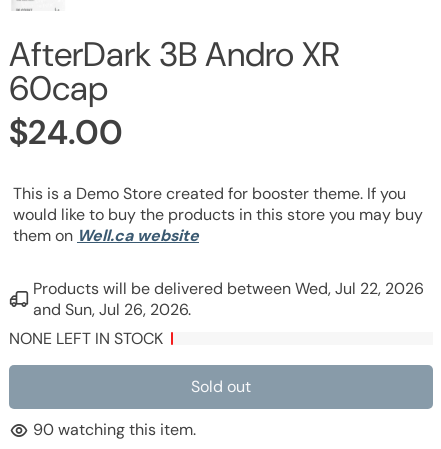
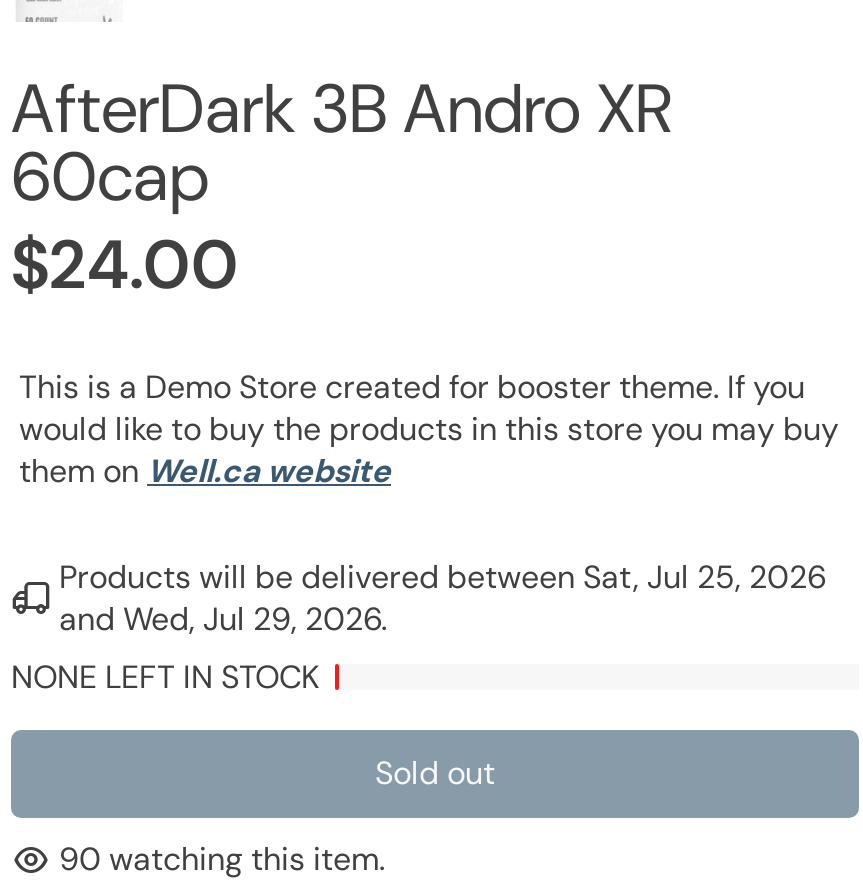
- Products will be delivered between Wed, Jul 22, 2026
+ Products will be delivered between Sat, Jul 25, 2026

- and Sun, Jul 26, 2026.
+ and Wed, Jul 29, 2026.
